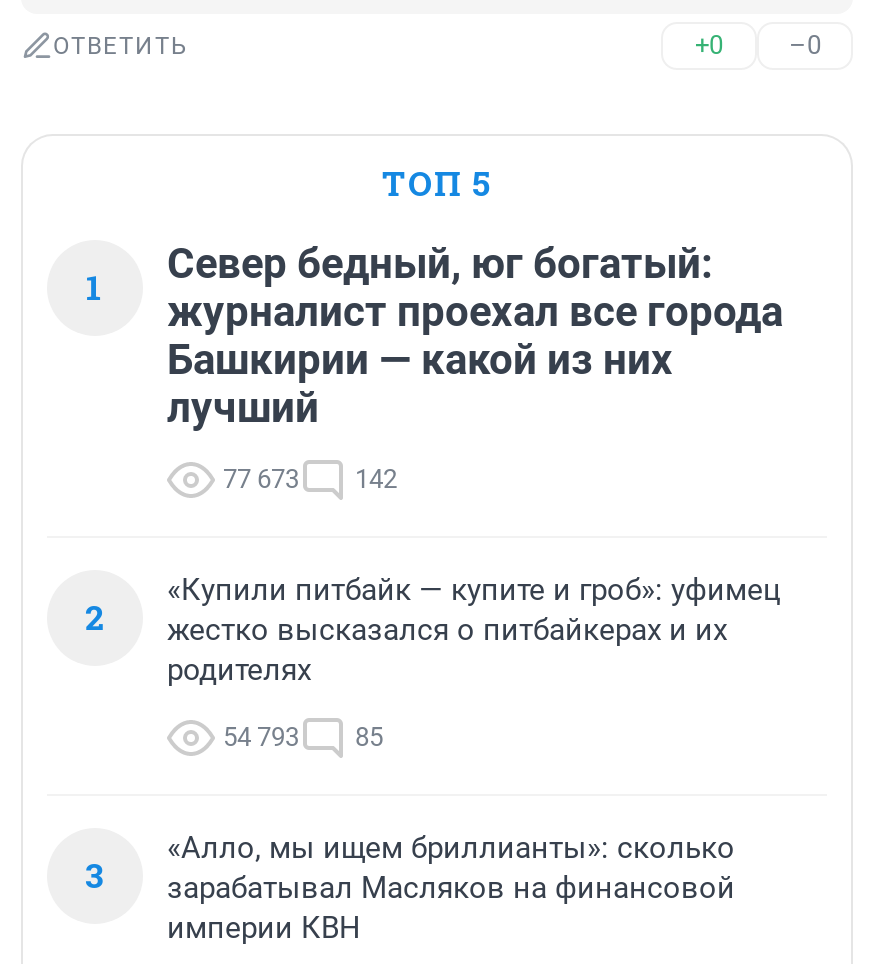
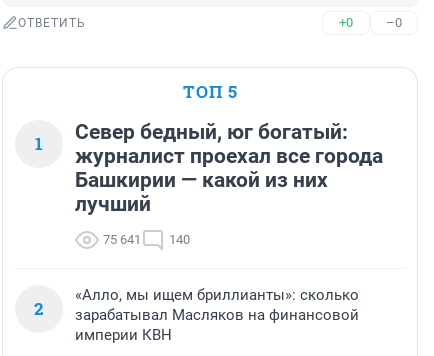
- 77 673
+ 75 641

- 142
+ 140

- «Купили питбайк — купите и гроб»: уфимец
- жестко высказался о питбайкерах и их
- родителях
- 54 793
- 85
- 3
